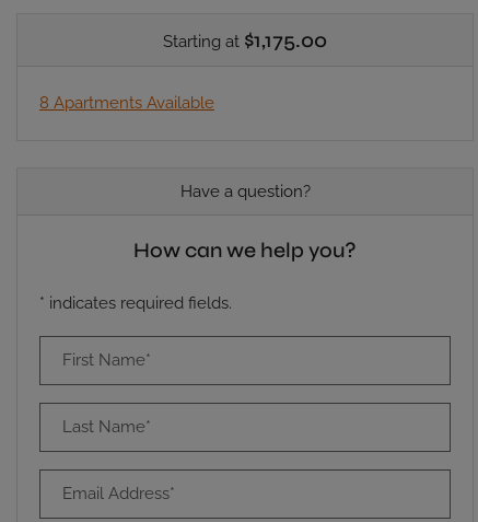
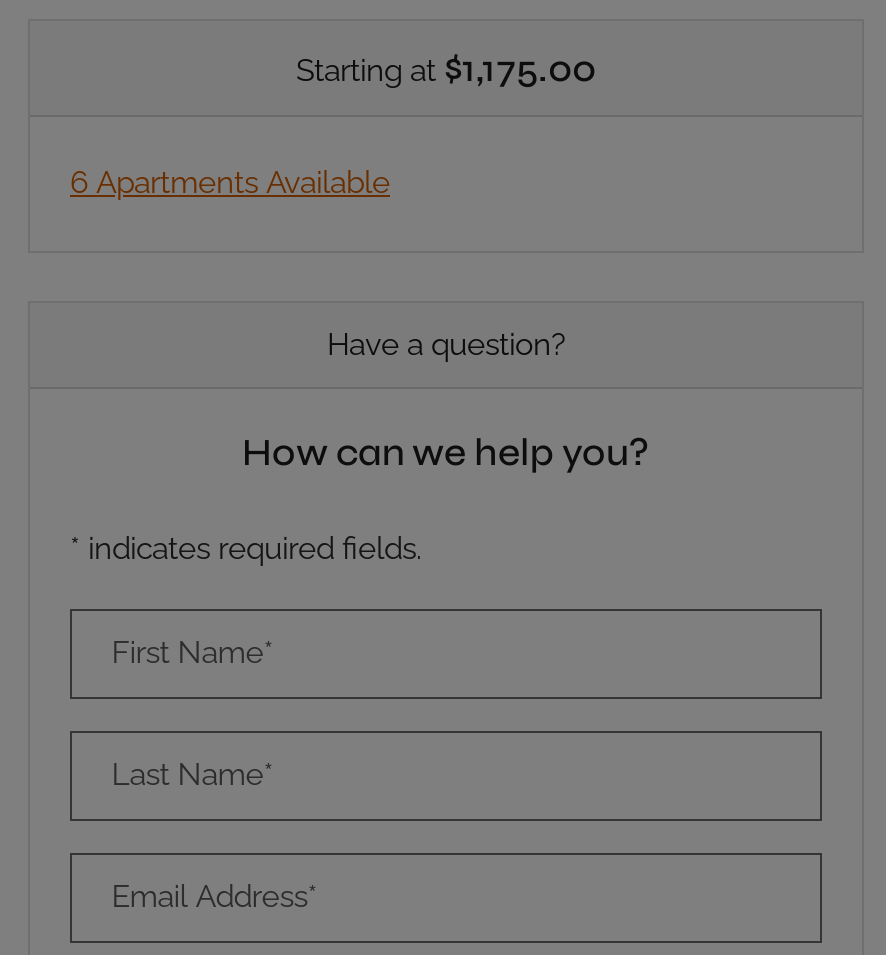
- 8 Apartments Available
+ 6 Apartments Available
